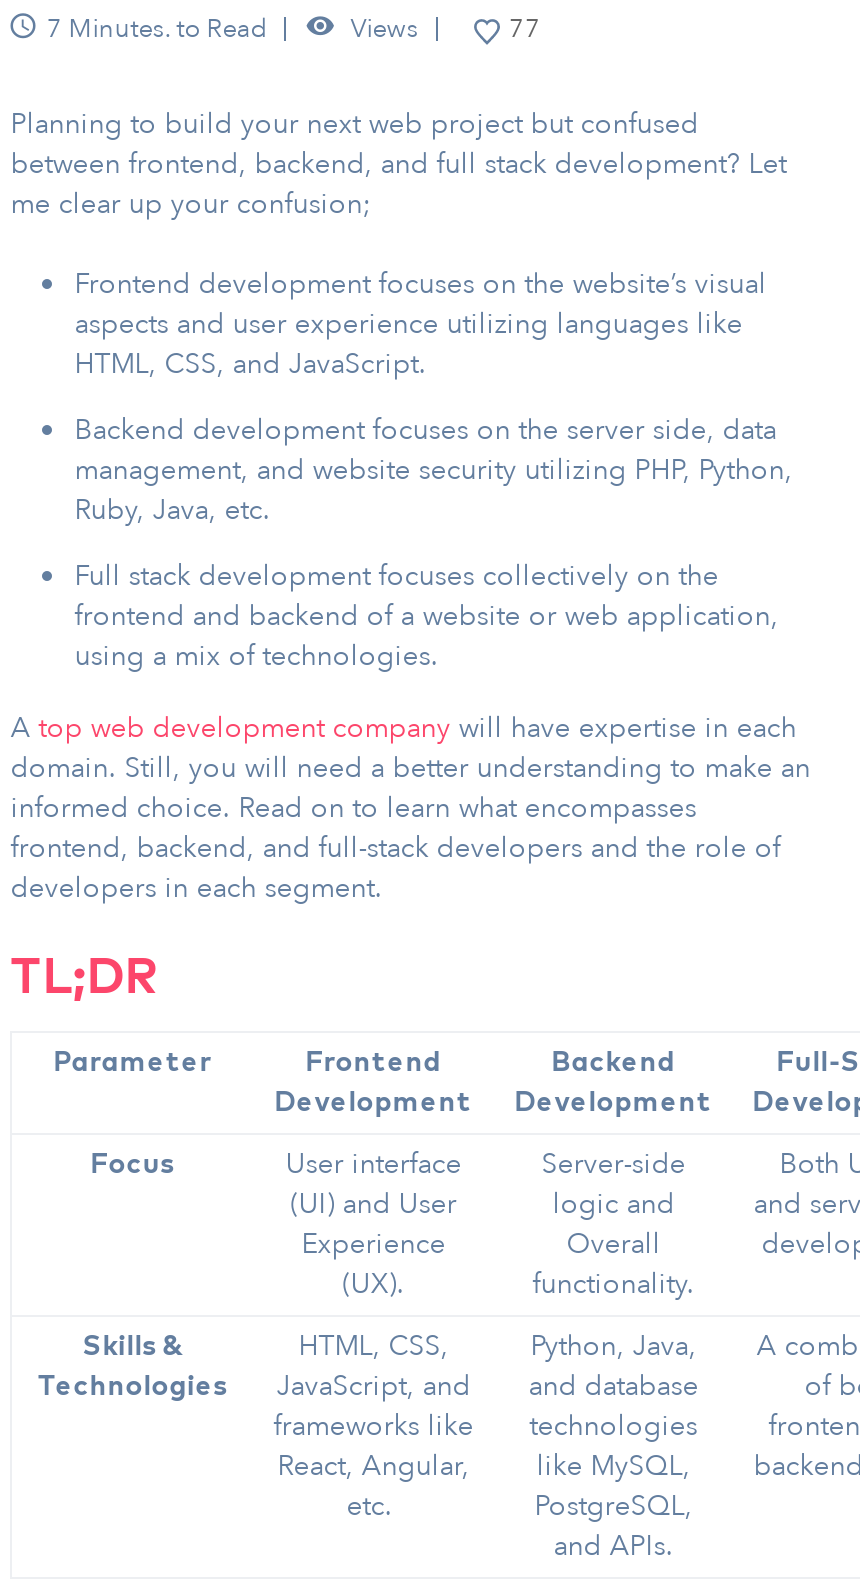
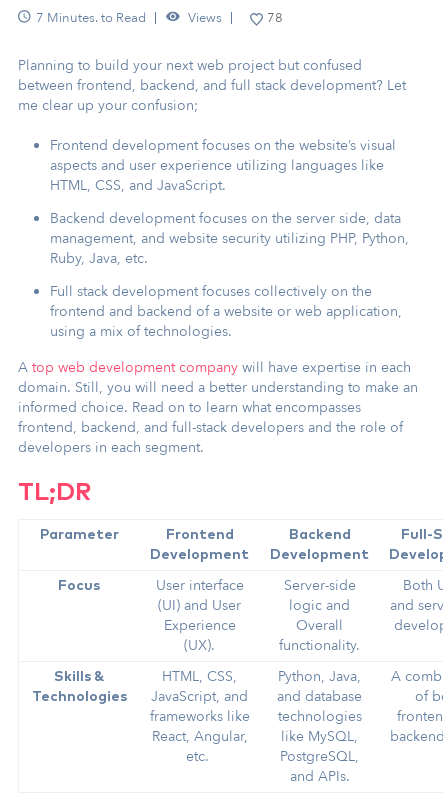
- 77
+ 78
